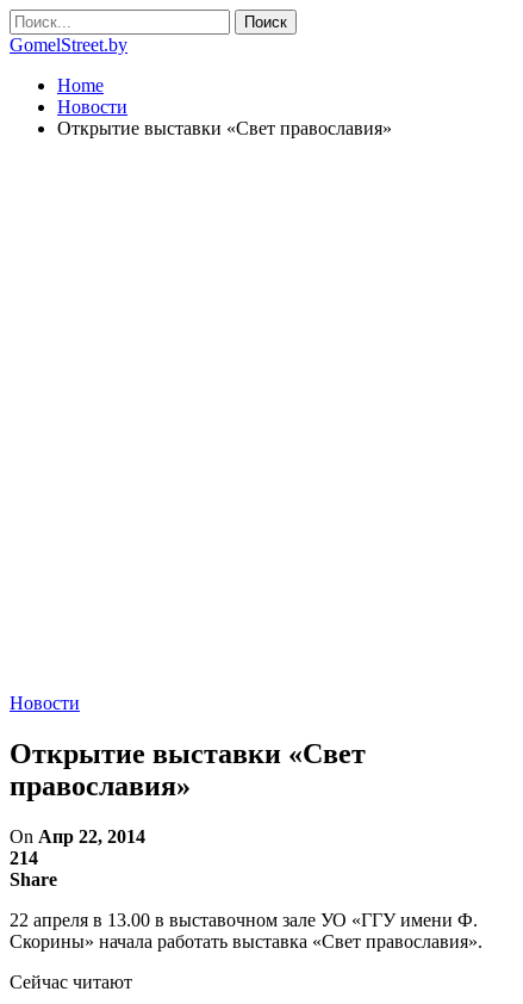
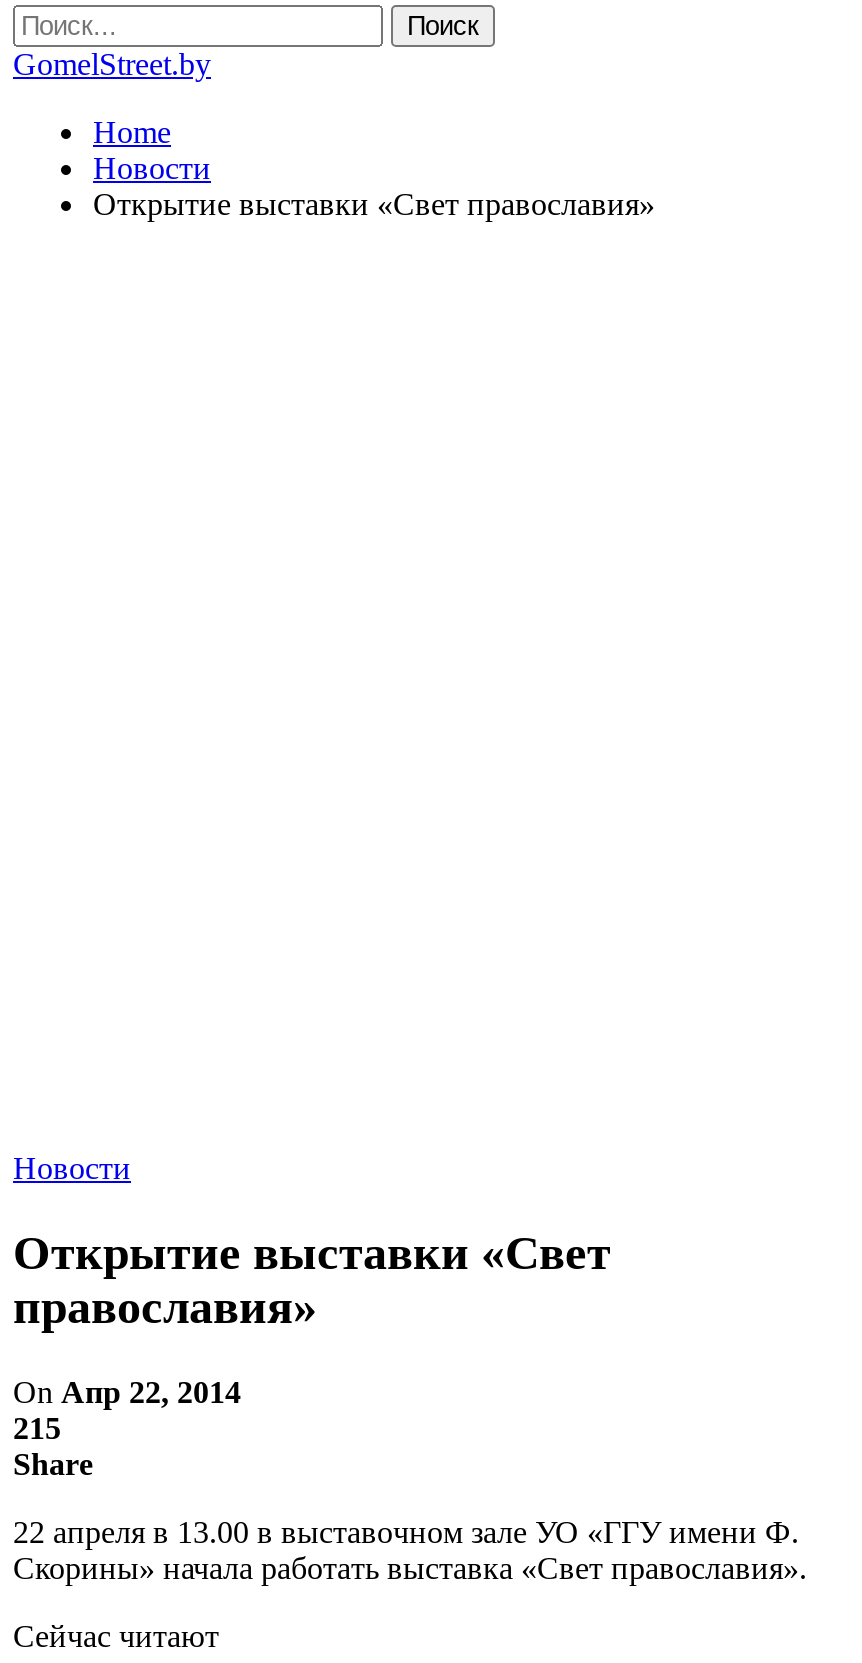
- 214
+ 215
